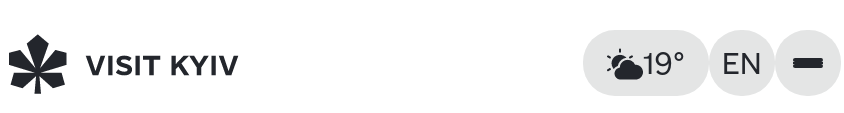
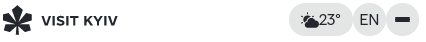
- 19° EN
+ 23° EN
